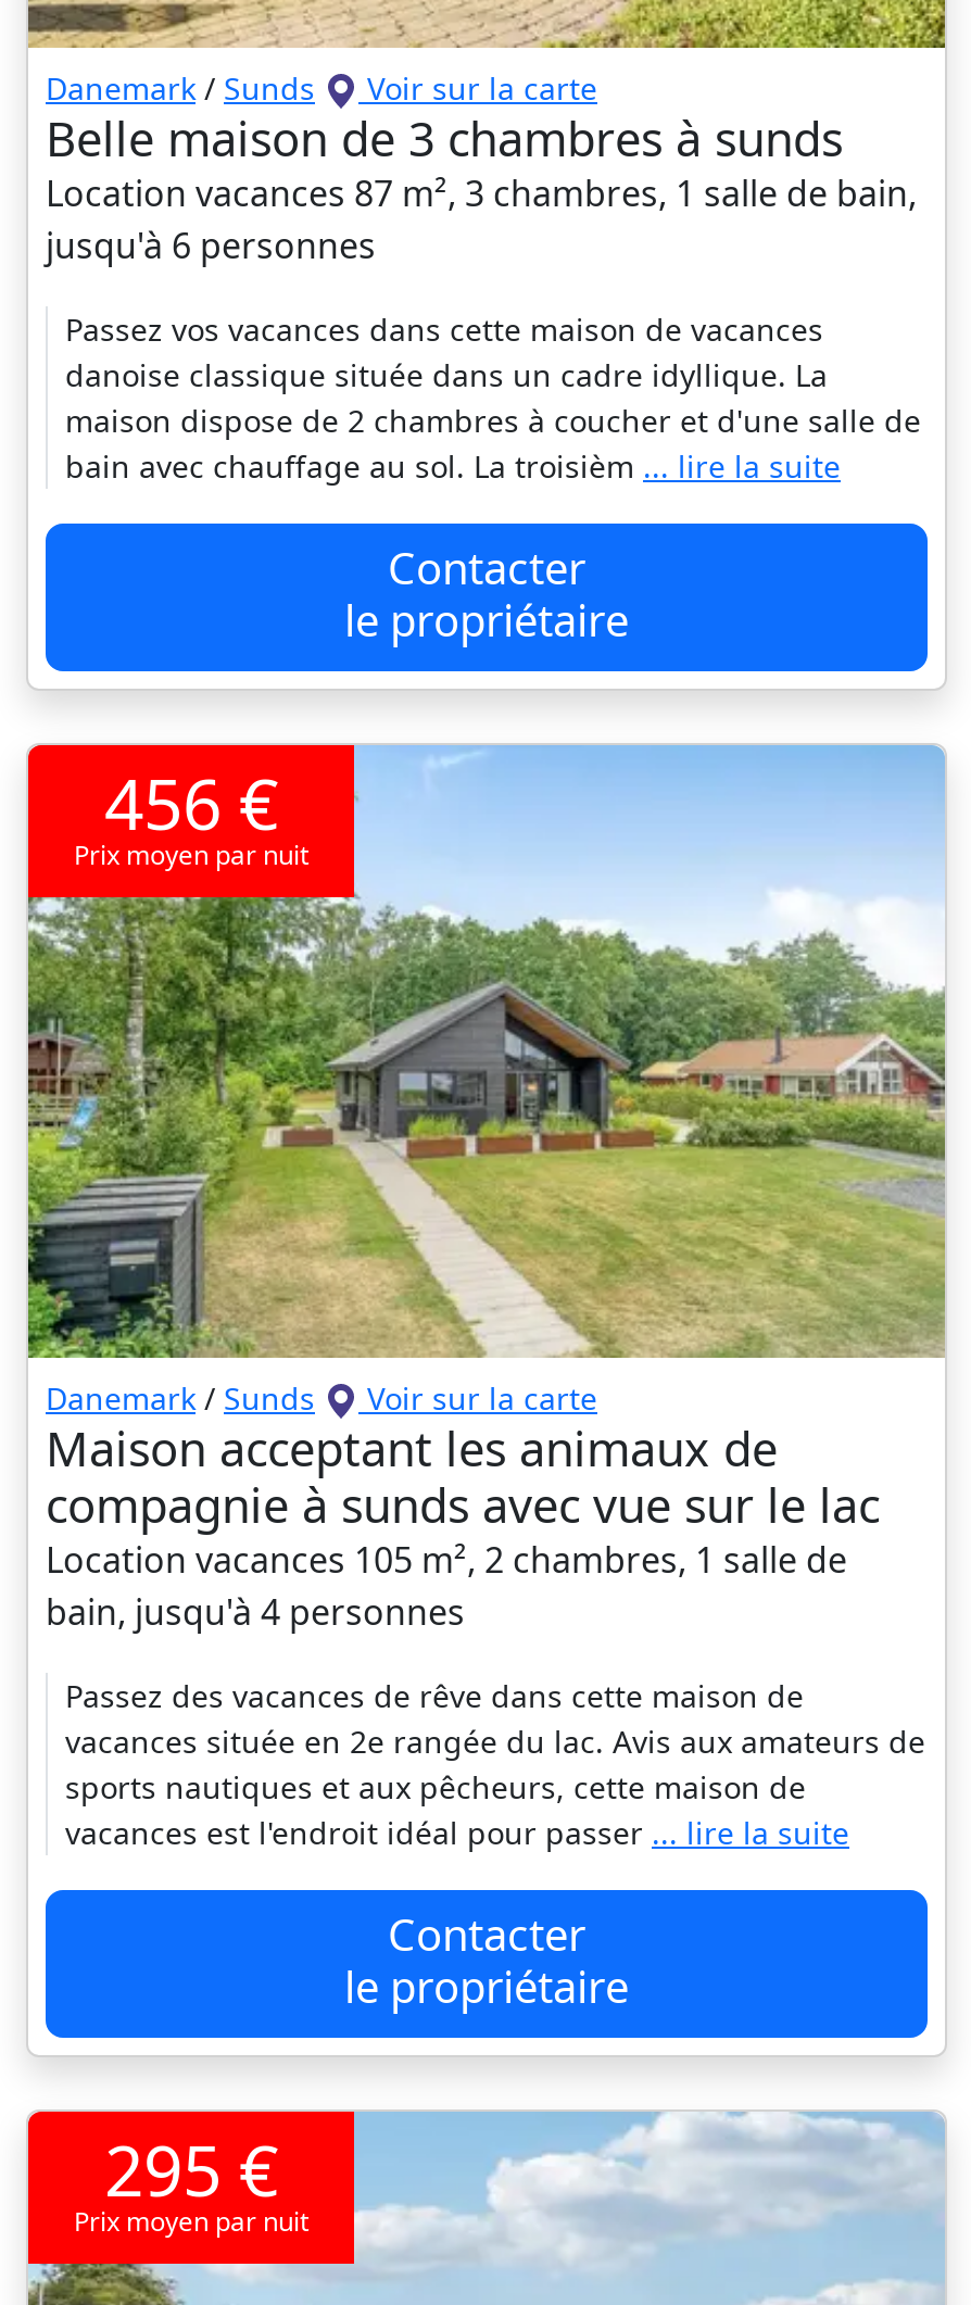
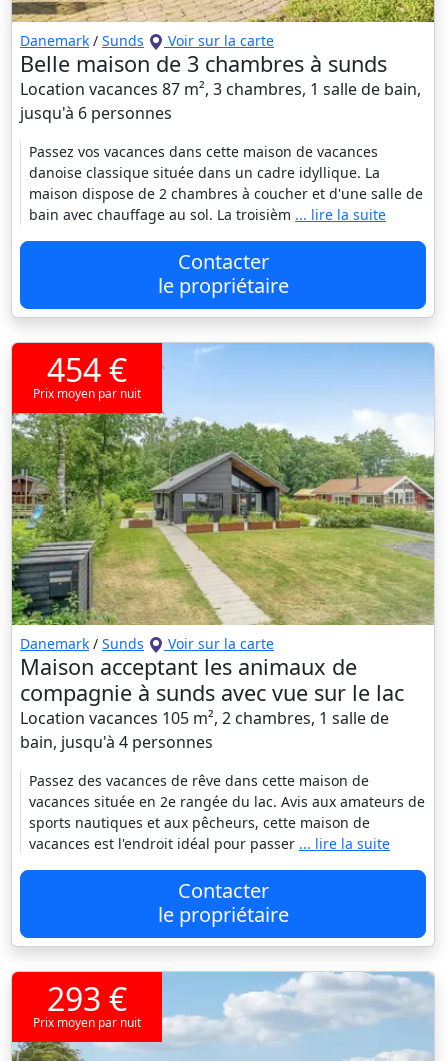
- 456 €
+ 454 €

- 295 €
+ 293 €
